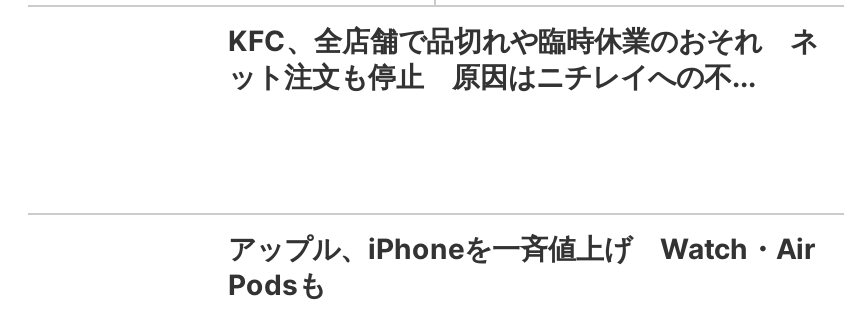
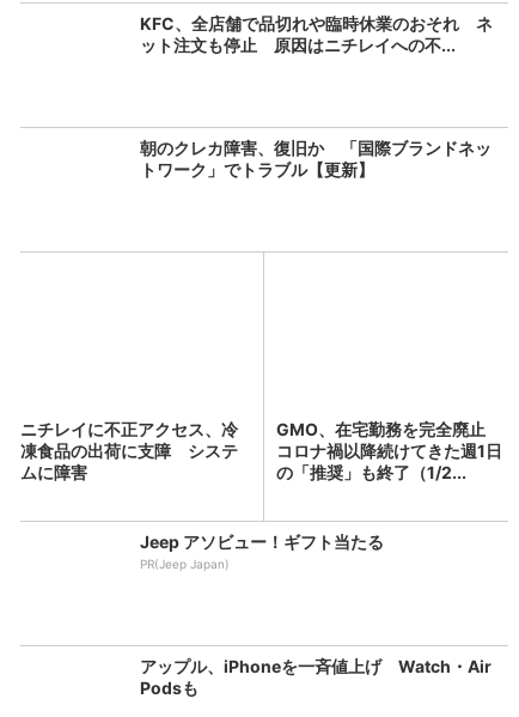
+ ニチレイに不正アクセス、冷
+ 凍食品の出荷に支障 システ
+ ムに障害

+ 朝のクレカ障害、復旧か 「国際ブランドネッ
+ トワーク」でトラブル【更新】

+ GMO、在宅勤務を完全廃止
+ コロナ禍以降続けてきた週1日
+ の「推奨」も終了（1/2...
+ Jeep アソビュー！ギフト当たる
+ PR(Jeep Japan)
